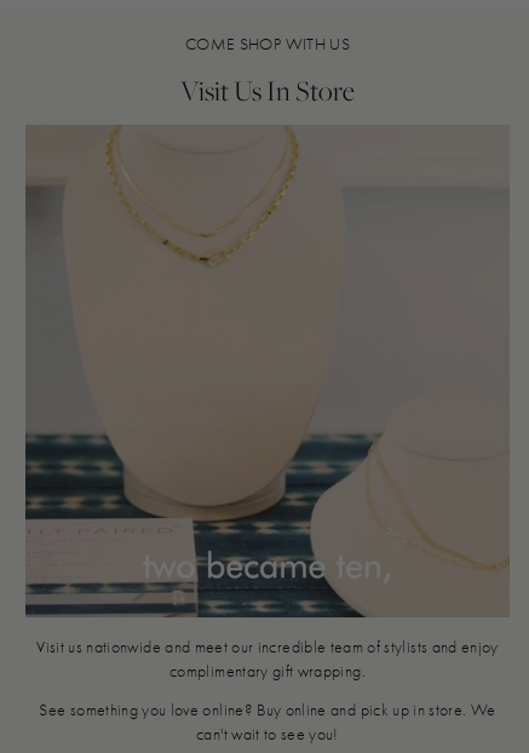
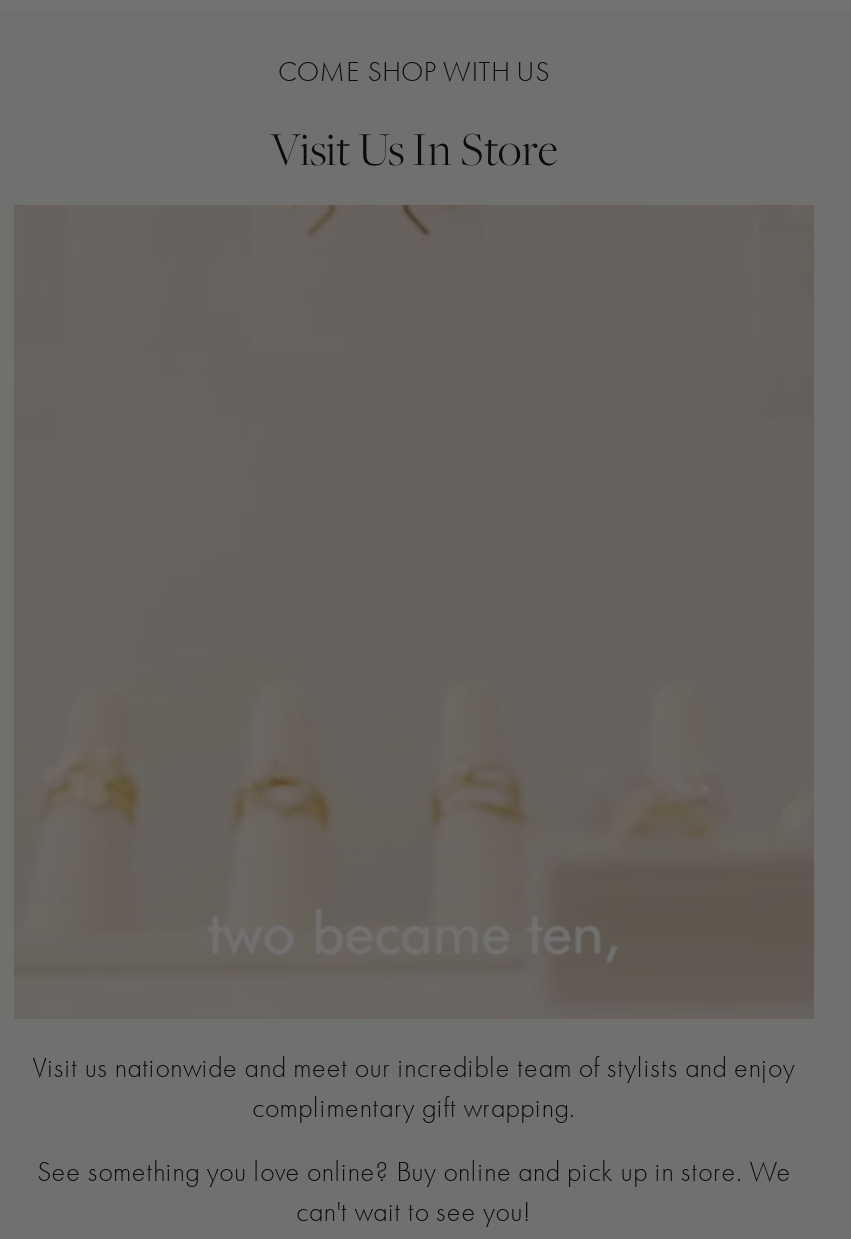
- [image]
